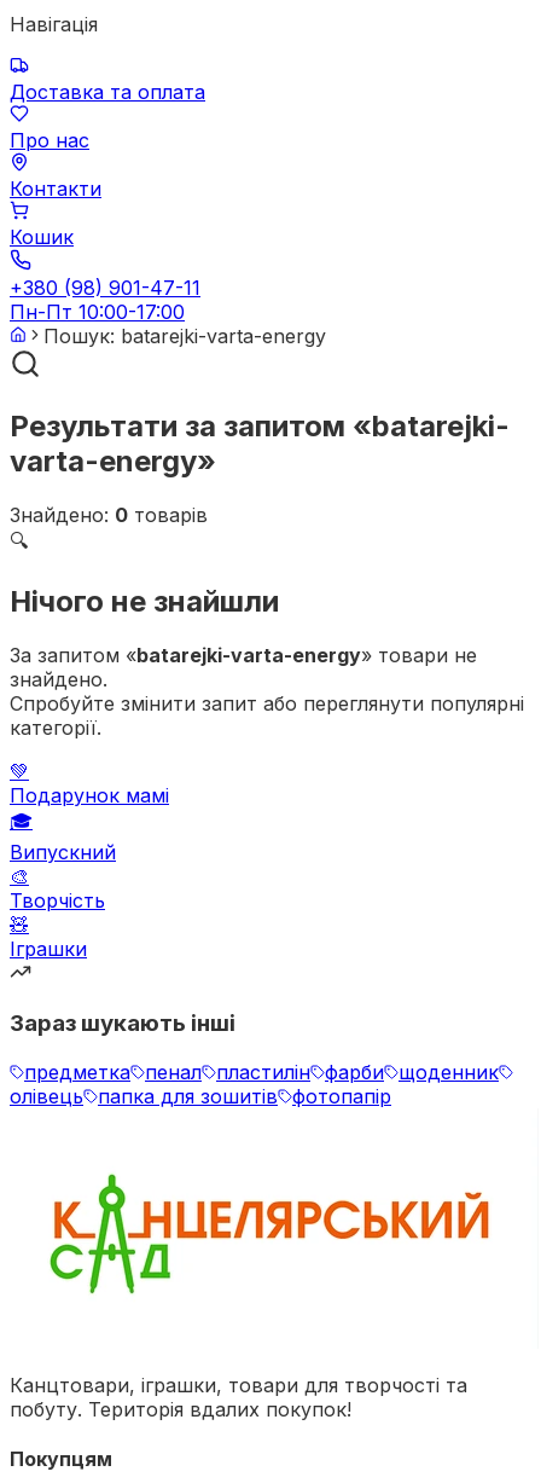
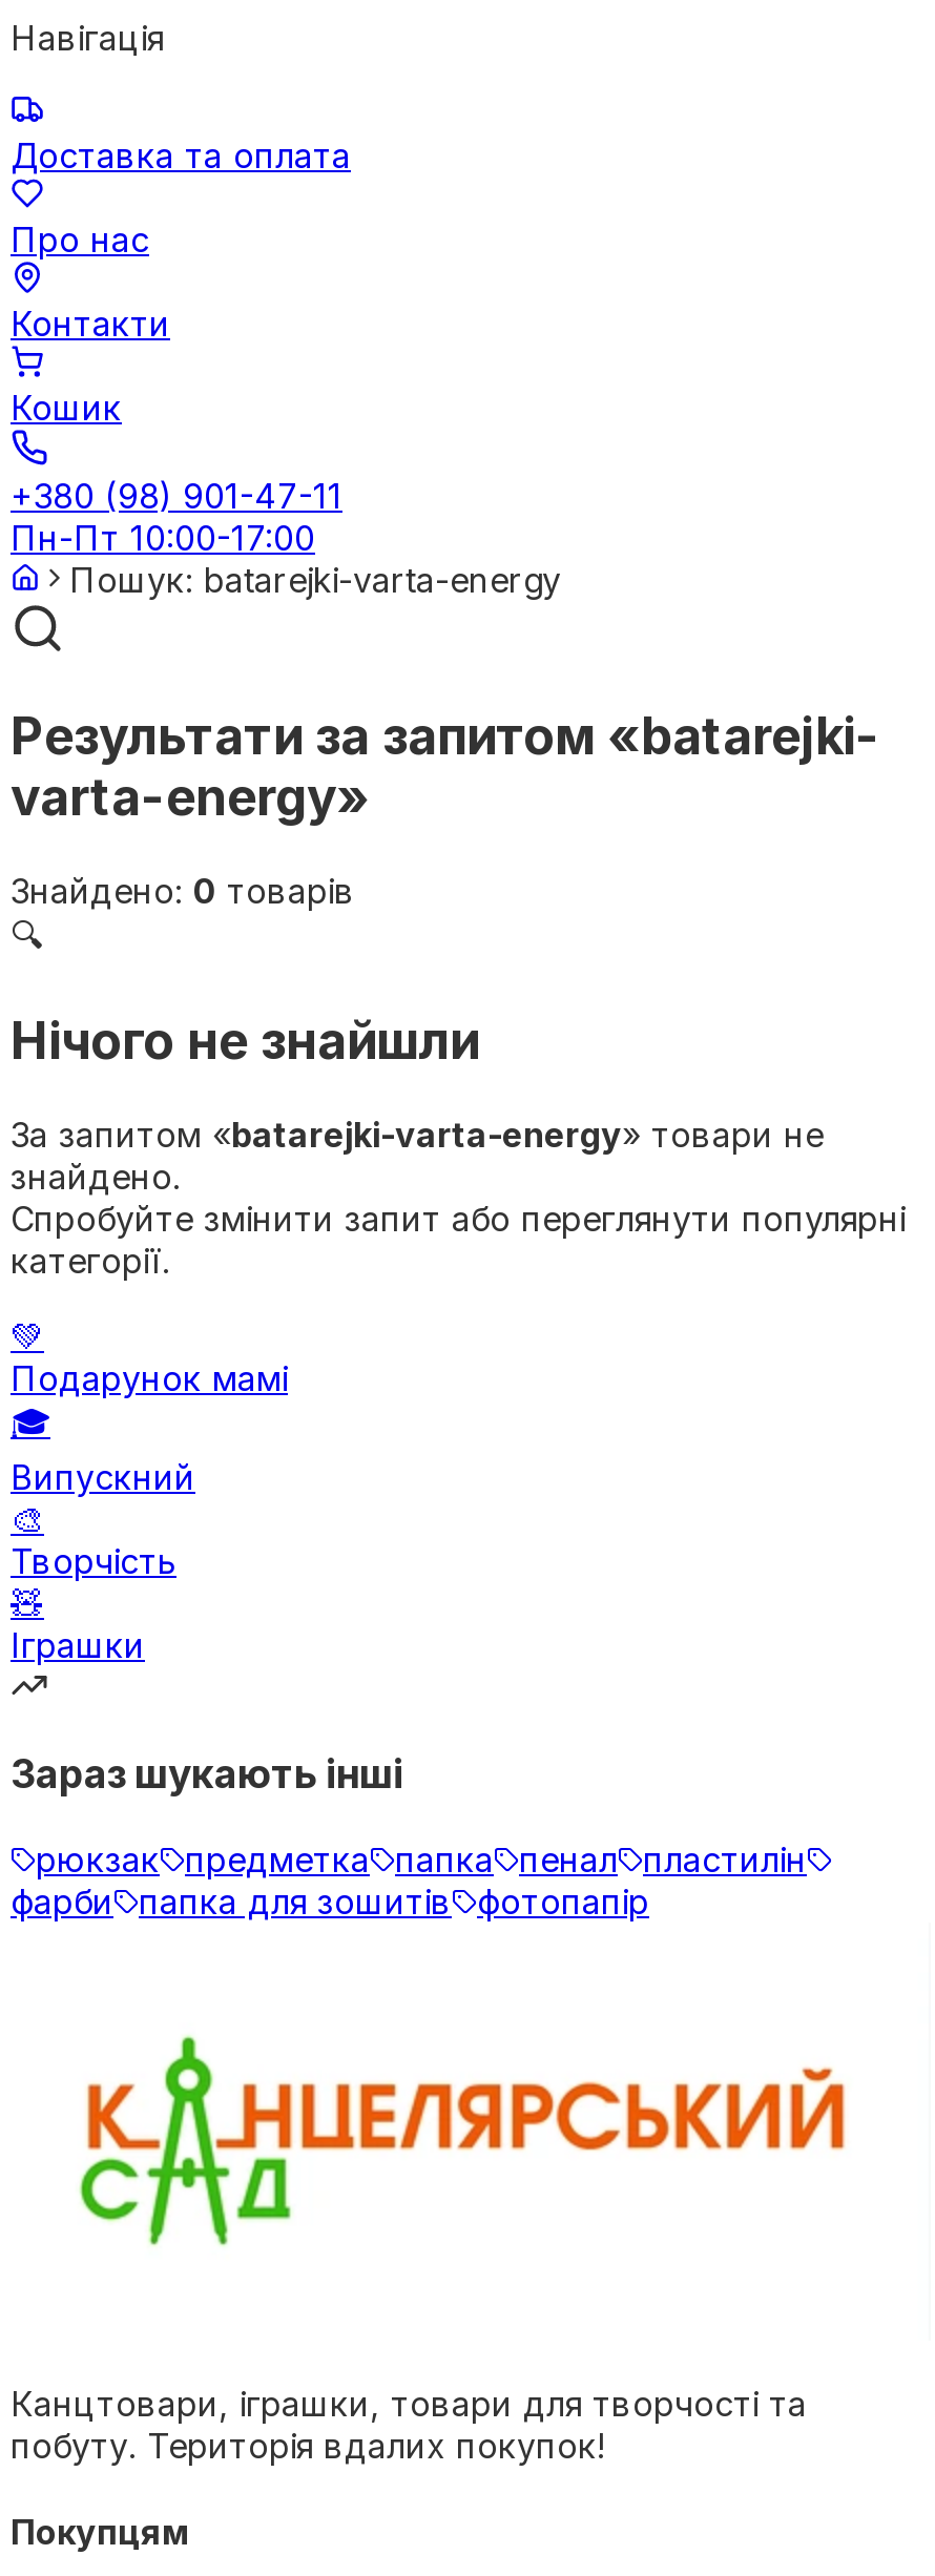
- предметка пенал пластилін фарби щоденник
- олівець папка для зошитів фотопапір
+ рюкзак предметка папка пенал пластилін
+ фарби папка для зошитів фотопапір
